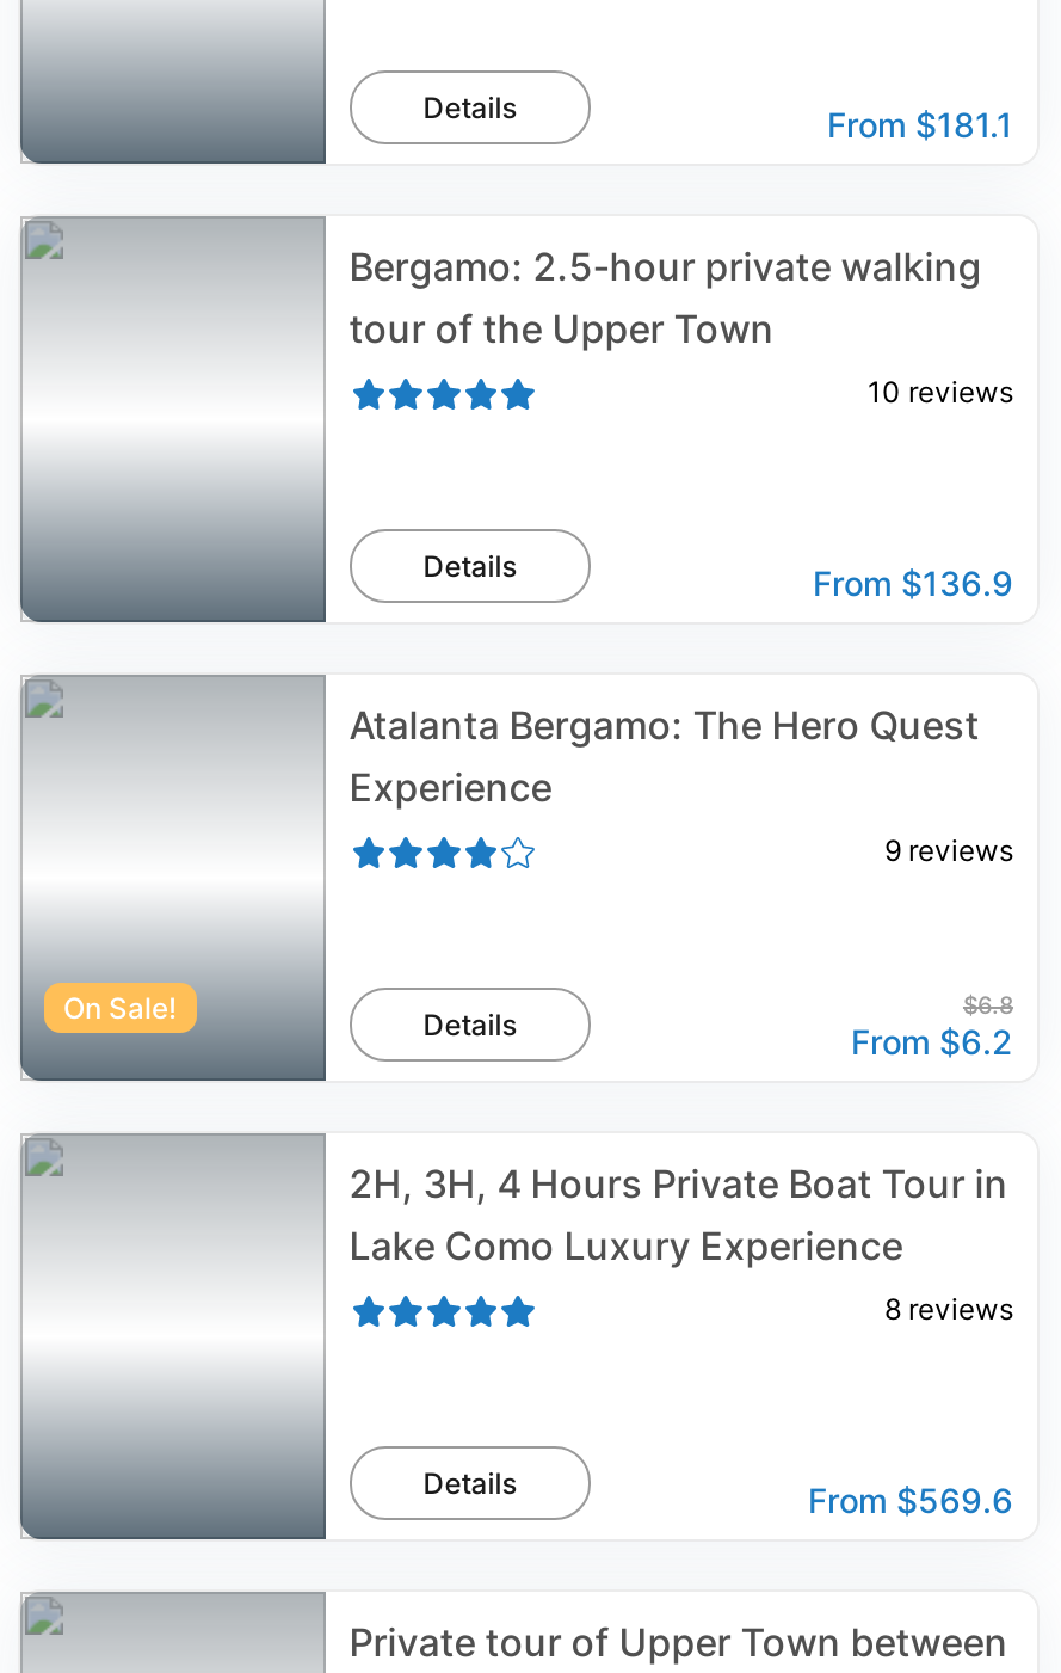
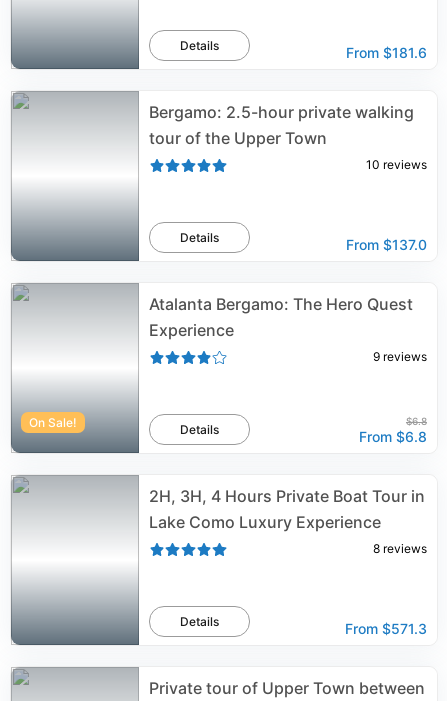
- From $181.1
+ From $181.6

- From $136.9
+ From $137.0

- From $6.2
+ From $6.8

- From $569.6
+ From $571.3
